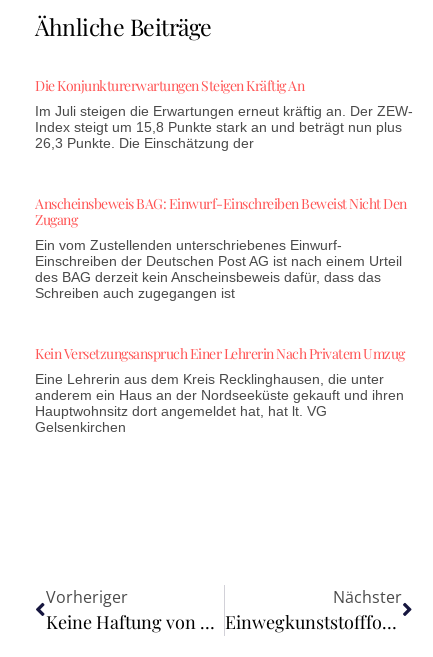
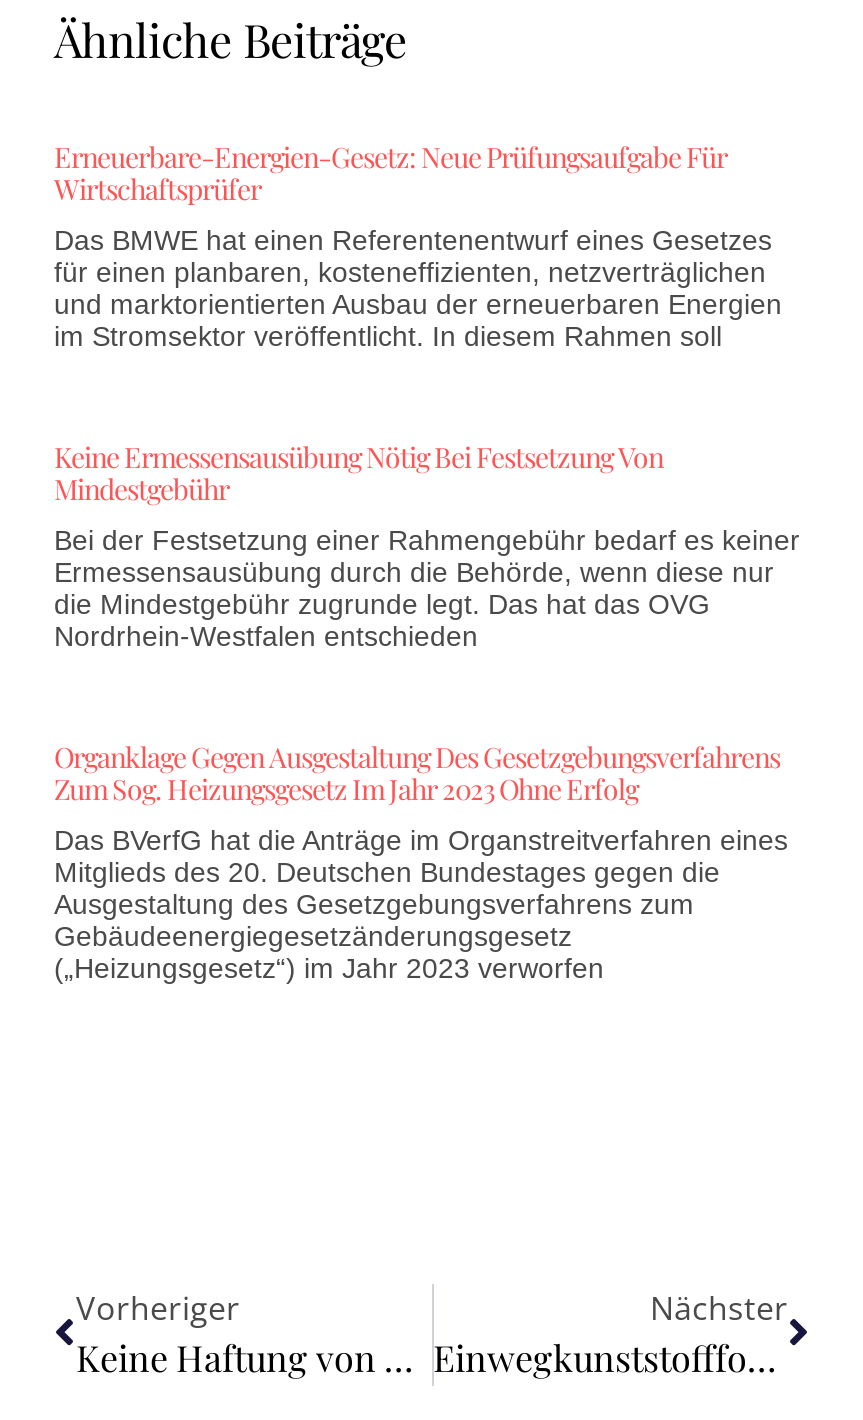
- Die Konjunkturerwartungen Steigen Kräftig An
- Im Juli steigen die Erwartungen erneut kräftig an. Der ZEW-
- Index steigt um 15,8 Punkte stark an und beträgt nun plus
- 26,3 Punkte. Die Einschätzung der
+ Erneuerbare-Energien-Gesetz: Neue Prüfungsaufgabe Für
+ Wirtschaftsprüfer
+ Das BMWE hat einen Referentenentwurf eines Gesetzes
+ für einen planbaren, kosteneffizienten, netzverträglichen
+ und marktorientierten Ausbau der erneuerbaren Energien
+ im Stromsektor veröffentlicht. In diesem Rahmen soll

- Anscheinsbeweis BAG: Einwurf-Einschreiben Beweist Nicht Den
- Zugang
- Ein vom Zustellenden unterschriebenes Einwurf-
- Einschreiben der Deutschen Post AG ist nach einem Urteil
- des BAG derzeit kein Anscheinsbeweis dafür, dass das
- Schreiben auch zugegangen ist
+ Keine Ermessensausübung Nötig Bei Festsetzung Von
+ Mindestgebühr
+ Bei der Festsetzung einer Rahmengebühr bedarf es keiner
+ Ermessensausübung durch die Behörde, wenn diese nur
+ die Mindestgebühr zugrunde legt. Das hat das OVG
+ Nordrhein-Westfalen entschieden

- Kein Versetzungsanspruch Einer Lehrerin Nach Privatem Umzug
- Eine Lehrerin aus dem Kreis Recklinghausen, die unter
- anderem ein Haus an der Nordseeküste gekauft und ihren
- Hauptwohnsitz dort angemeldet hat, hat lt. VG
- Gelsenkirchen
+ Organklage Gegen Ausgestaltung Des Gesetzgebungsverfahrens
+ Zum Sog. Heizungsgesetz Im Jahr 2023 Ohne Erfolg
+ Das BVerfG hat die Anträge im Organstreitverfahren eines
+ Mitglieds des 20. Deutschen Bundestages gegen die
+ Ausgestaltung des Gesetzgebungsverfahrens zum
+ Gebäudeenergiegesetzänderungsgesetz
+ („Heizungsgesetz“) im Jahr 2023 verworfen
